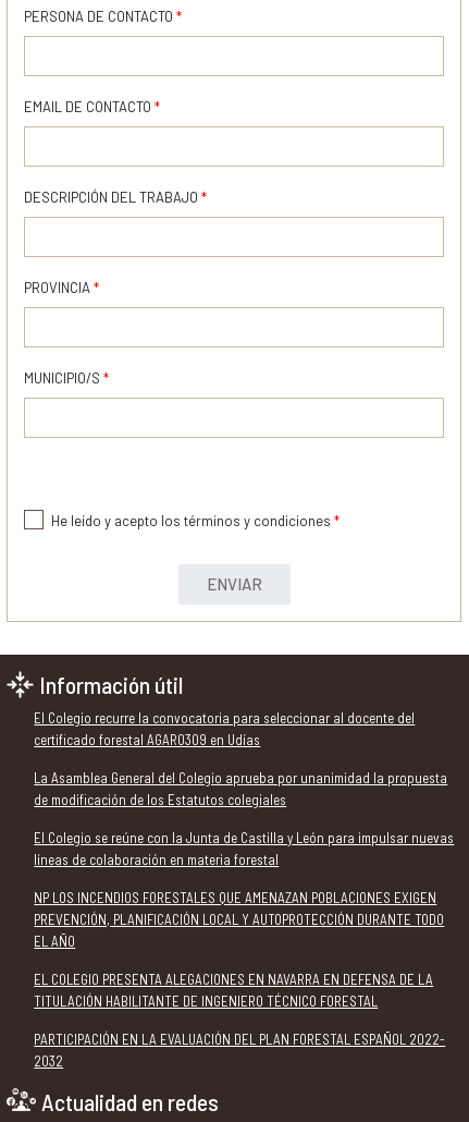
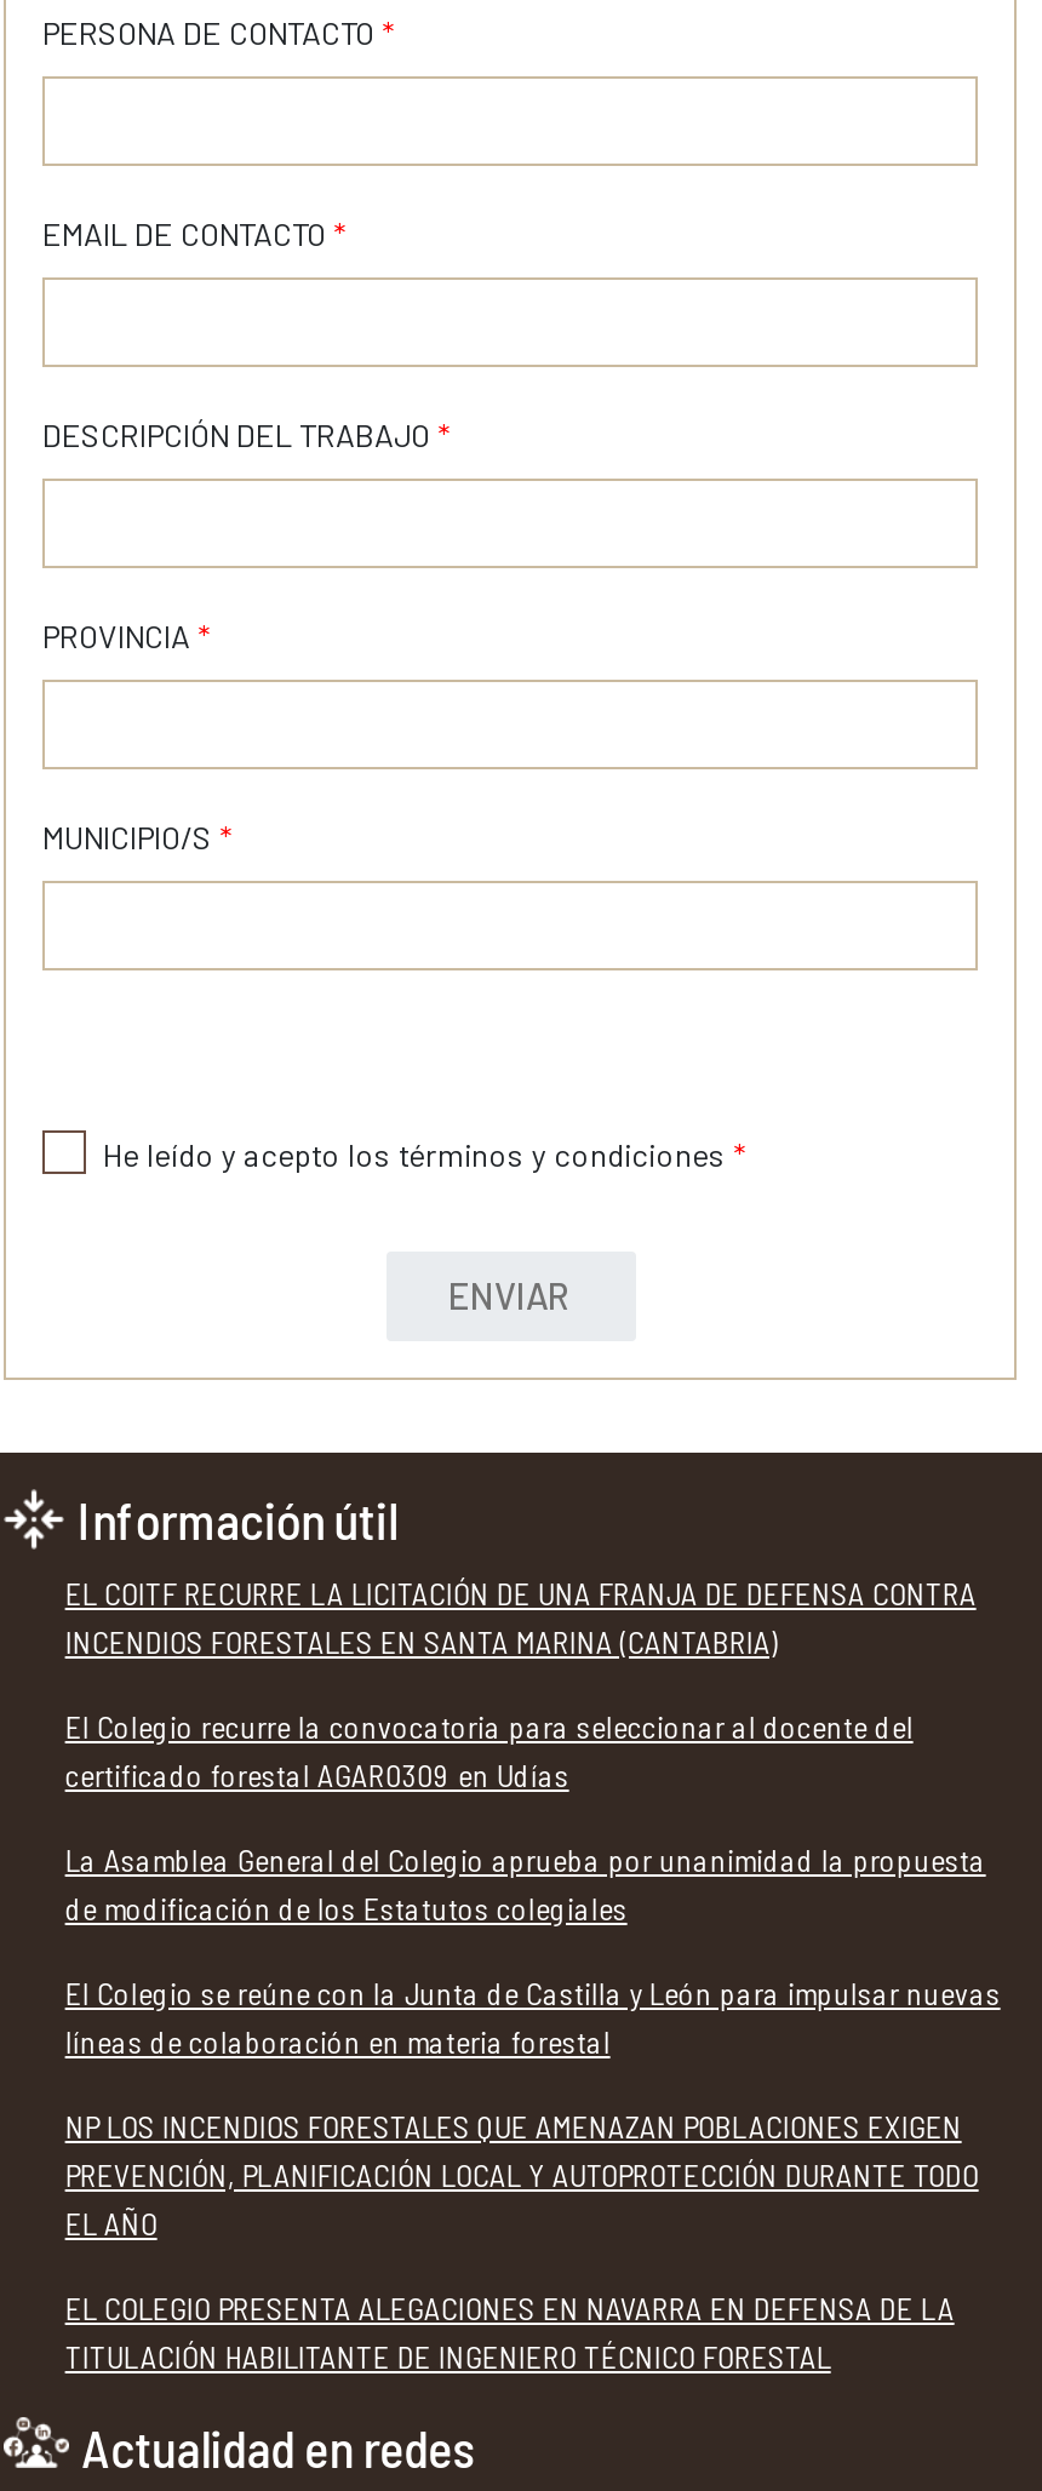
+ EL COITF RECURRE LA LICITACIÓN DE UNA FRANJA DE DEFENSA CONTRA
+ INCENDIOS FORESTALES EN SANTA MARINA (CANTABRIA)

moved down: El Colegio recurre la convocatoria para seleccionar al docente del | certificado forestal AGAR0309 en Udías | La Asamblea General del Colegio aprueba por unanimidad la propuesta | ... | EL COLEGIO PRESENTA ALEGACIONES EN NAVARRA EN DEFENSA DE LA | TITULACIÓN HABILITANTE DE INGENIERO TÉCNICO FORESTAL

- PARTICIPACIÓN EN LA EVALUACIÓN DEL PLAN FORESTAL ESPAÑOL 2022-
- 2032
